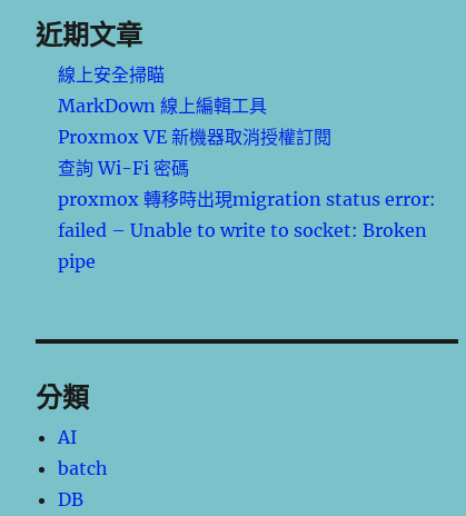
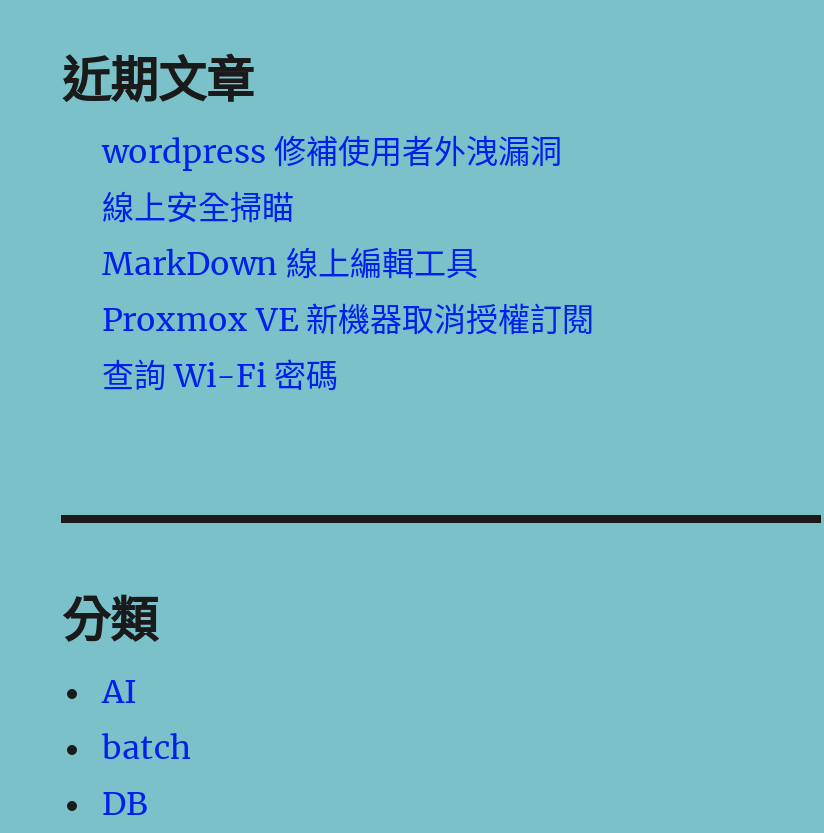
+ wordpress 修補使用者外洩漏洞

moved down: 線上安全掃瞄 | MarkDown 線上編輯工具 | Proxmox VE 新機器取消授權訂閱 | 查詢 Wi-Fi 密碼

- proxmox 轉移時出現migration status error:
- failed – Unable to write to socket: Broken
- pipe
